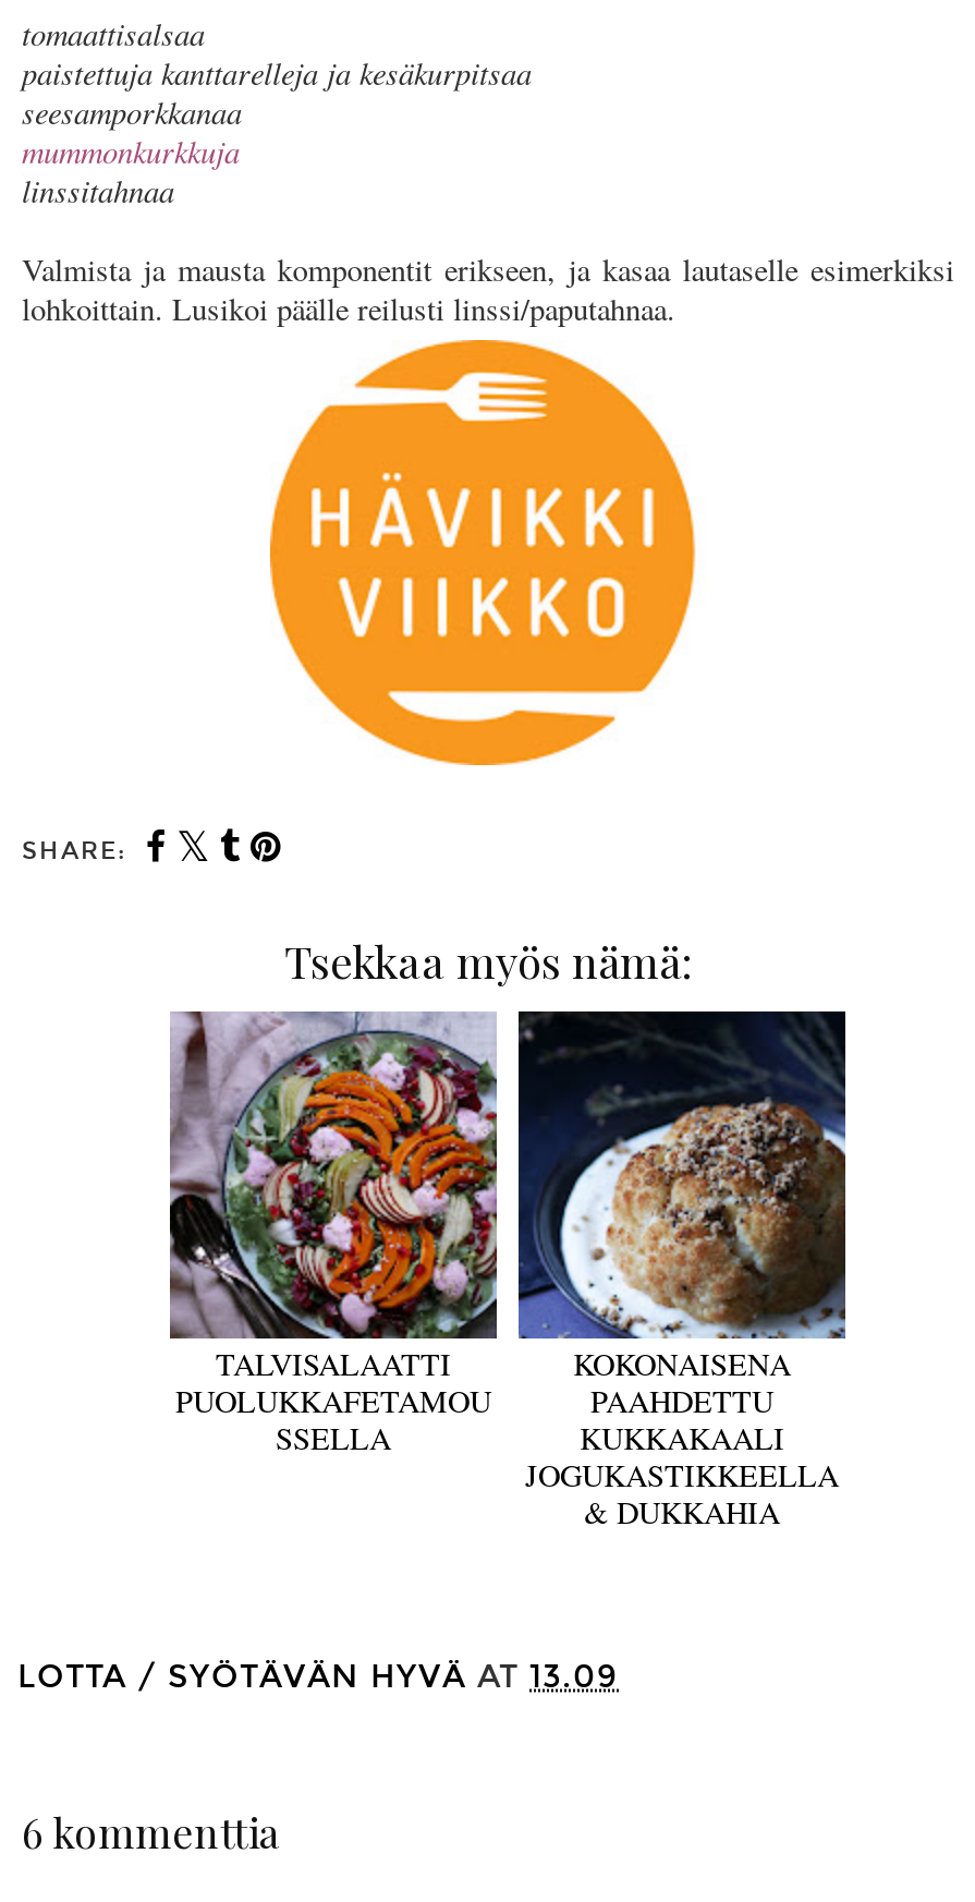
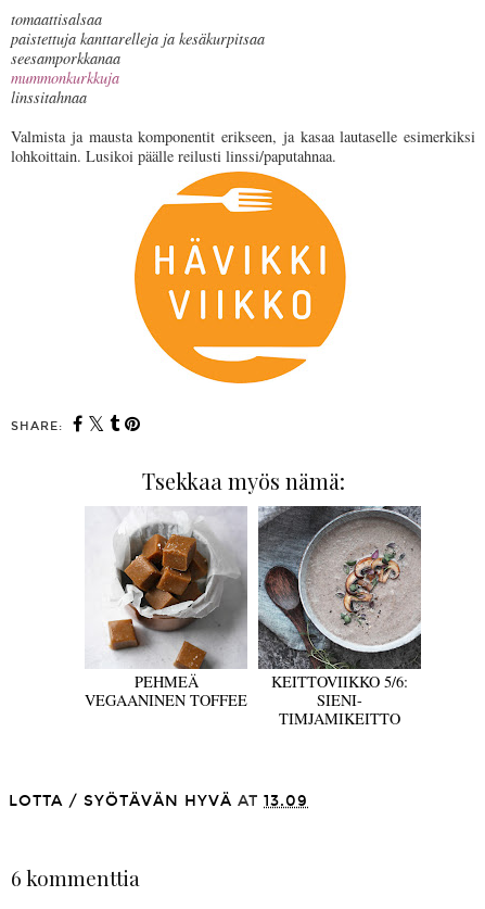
- [image]
- TALVISALAATTI
- PUOLUKKAFETAMOU
- SSELLA
+ [image]
+ PEHMEÄ
+ VEGAANINEN TOFFEE

- [image]
- KOKONAISENA
- PAAHDETTU
- KUKKAKAALI
- JOGUKASTIKKEELLA
- & DUKKAHIA
+ [image]
+ KEITTOVIIKKO 5/6:
+ SIENI-
+ TIMJAMIKEITTO
